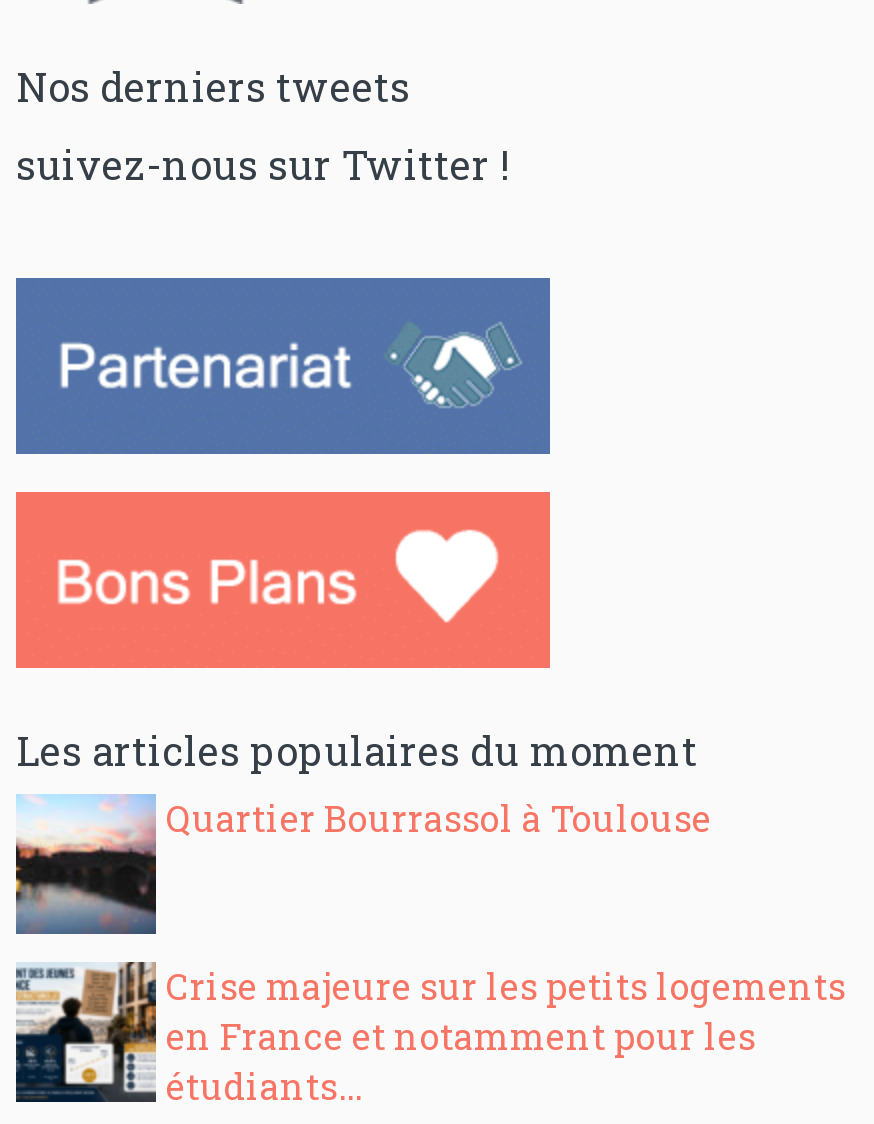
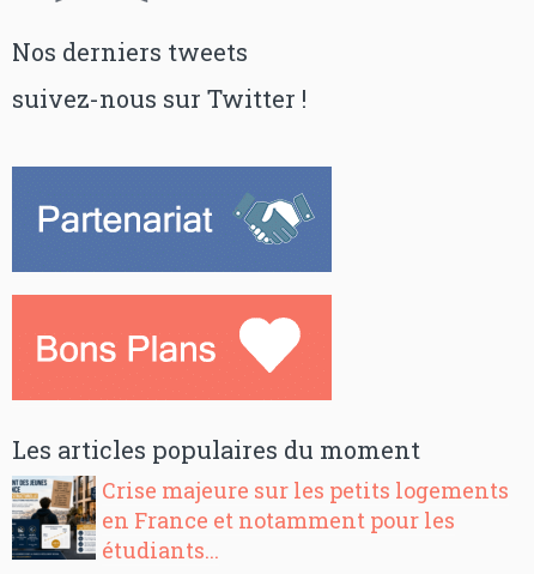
- [image]
- Quartier Bourrassol à Toulouse
